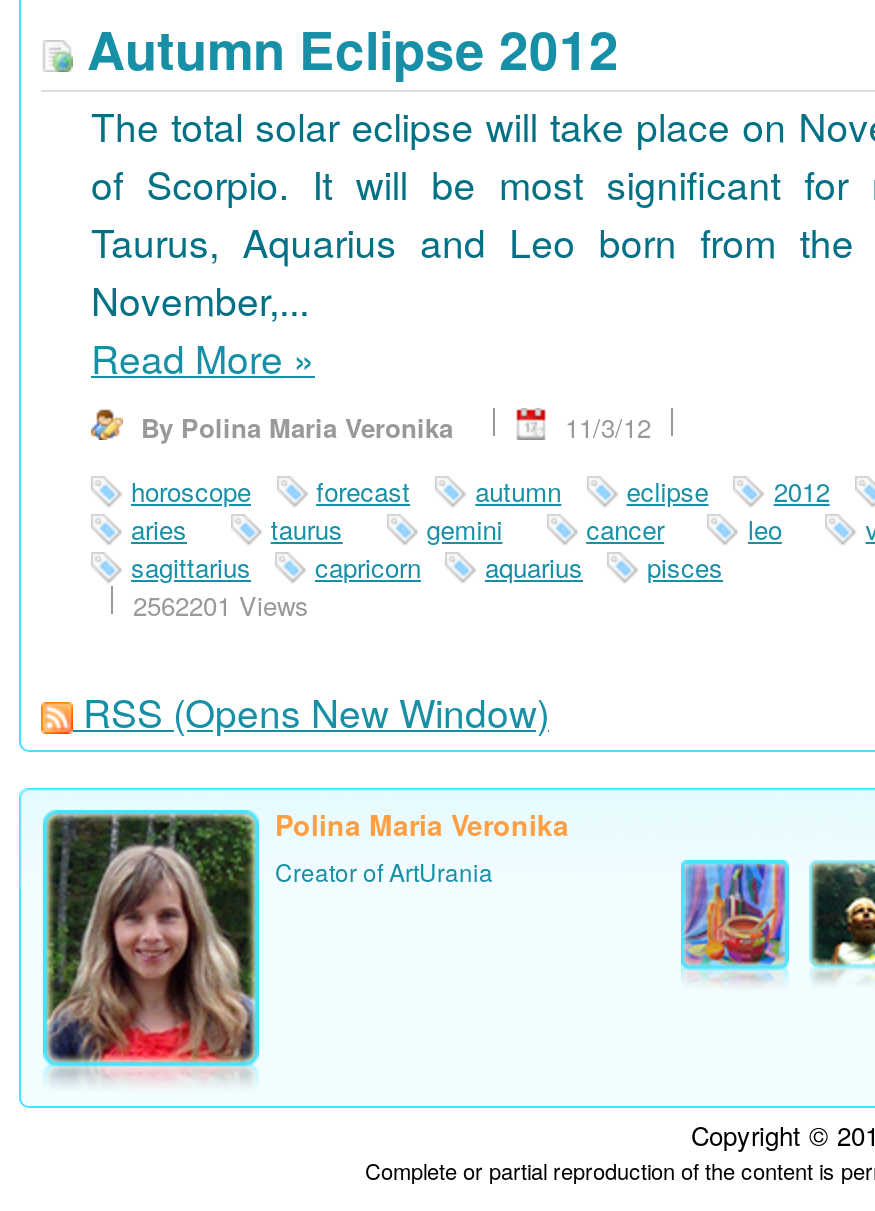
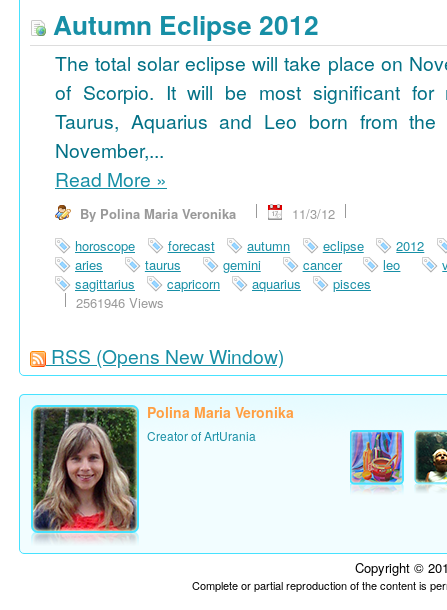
- 2562201 Views
+ 2561946 Views
